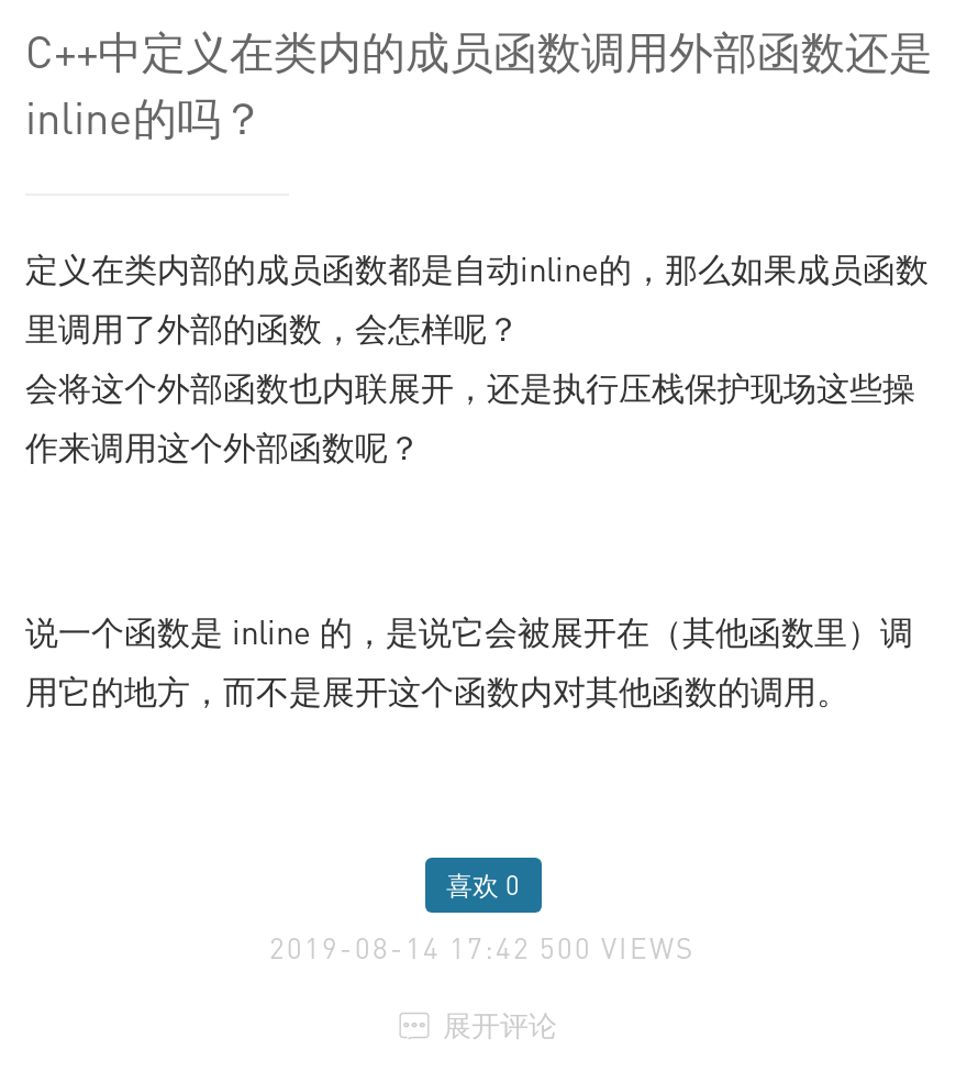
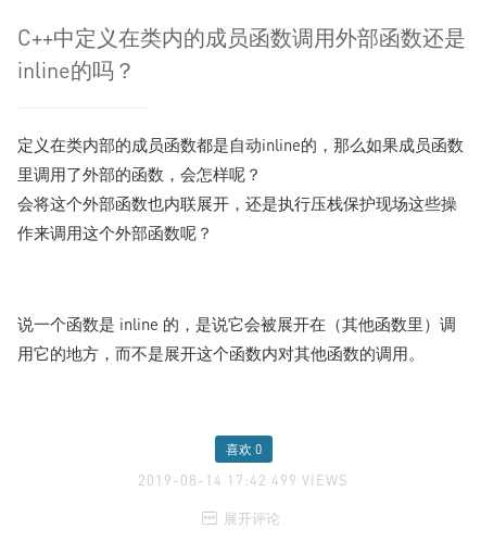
- 2019-08-14 17:42 500 VIEWS
+ 2019-08-14 17:42 499 VIEWS
